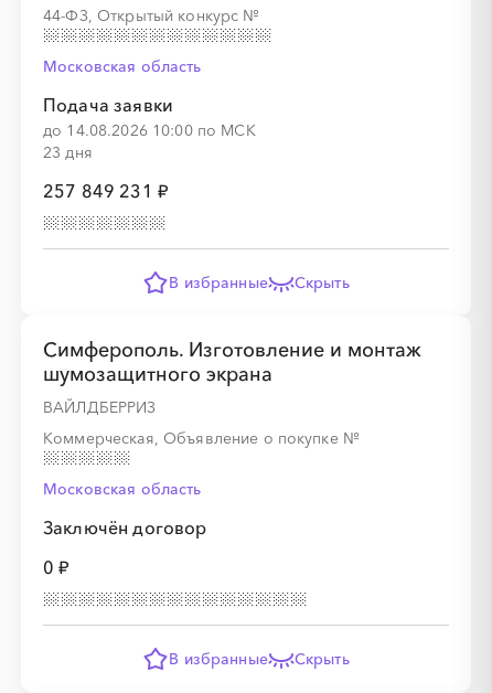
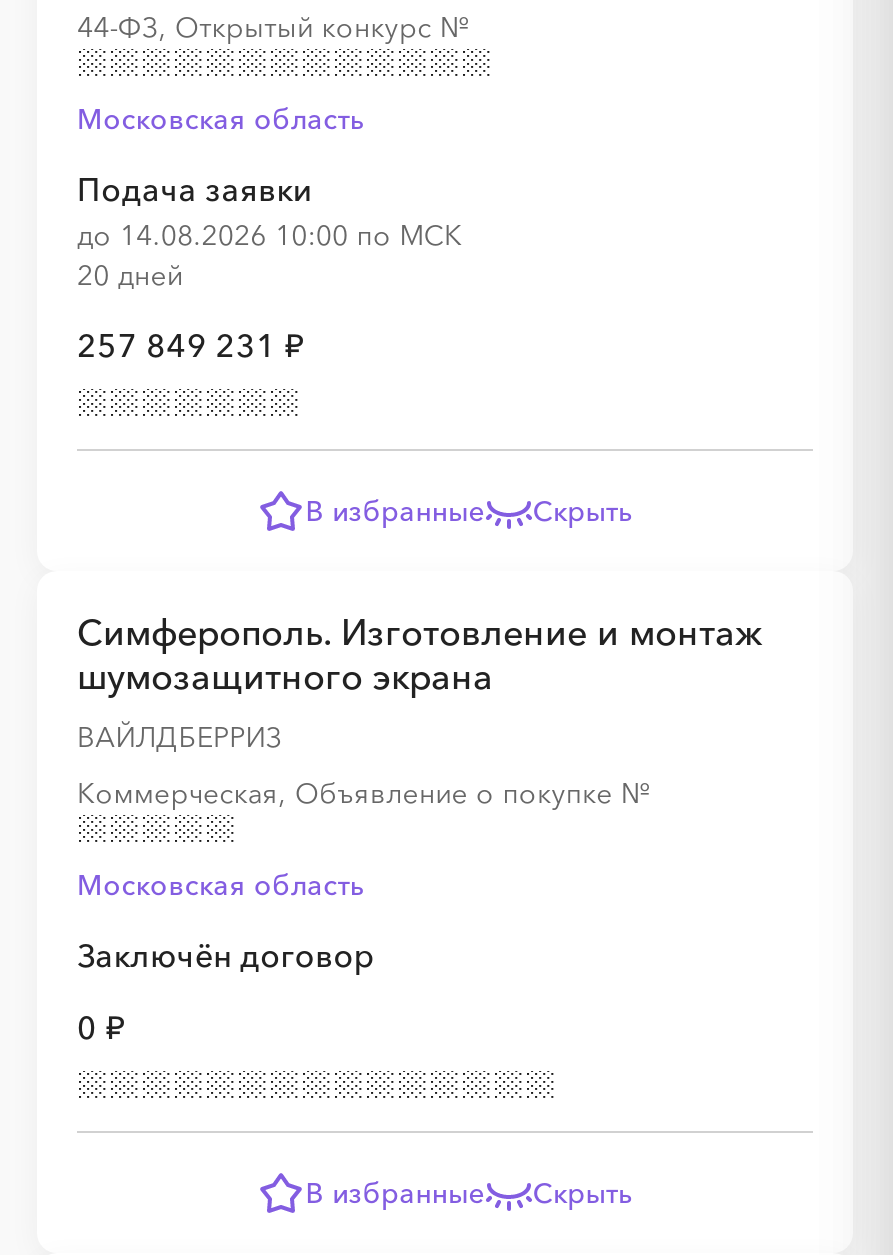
- 23 дня
+ 20 дней
